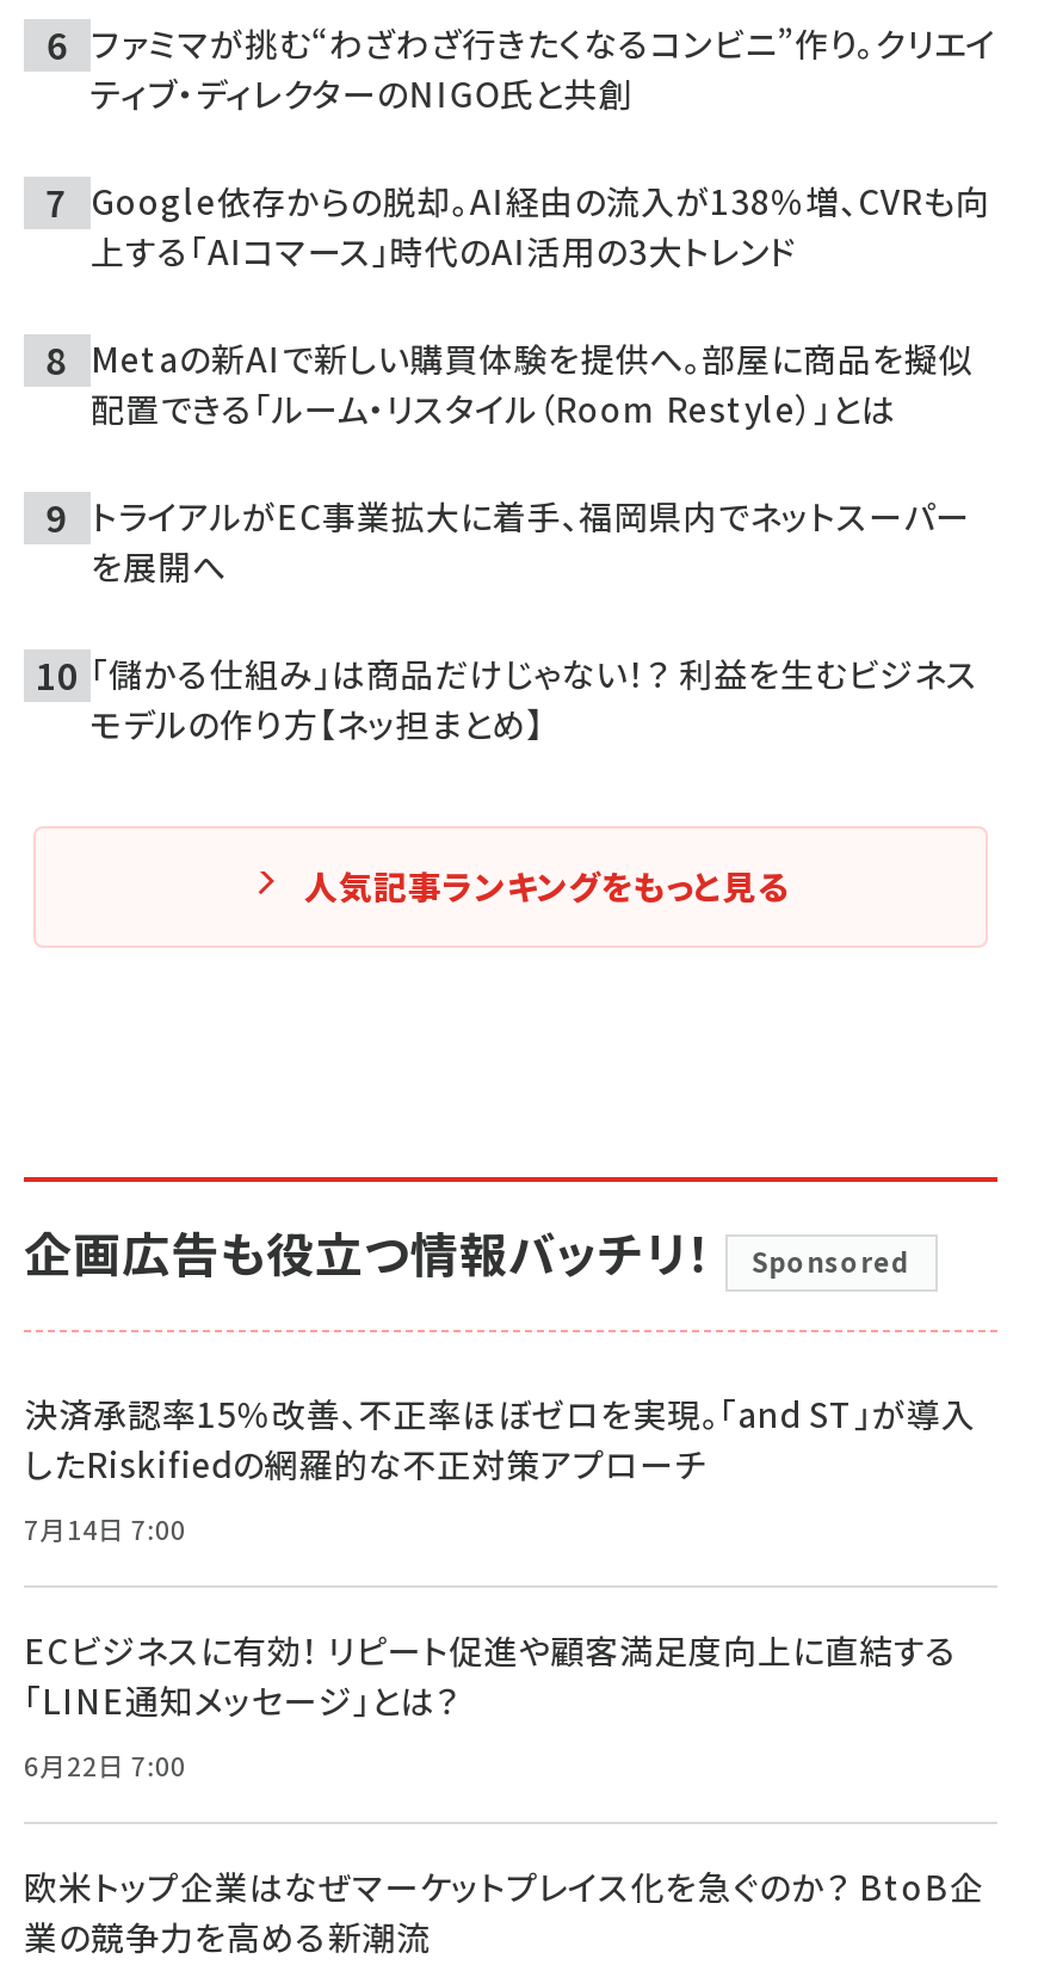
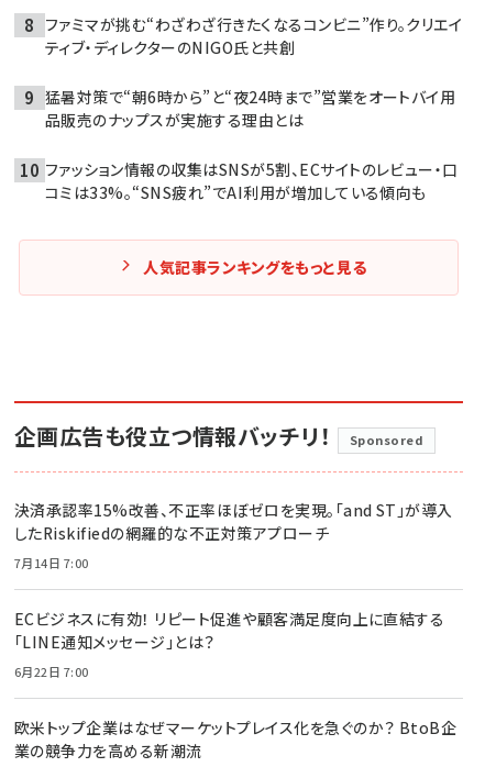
- Google依存からの脱却。AI経由の流入が138%増、CVRも向
- 上する「AIコマース」時代のAI活用の3大トレンド
- Metaの新AIで新しい購買体験を提供へ。部屋に商品を擬似
- 配置できる「ルーム・リスタイル（Room Restyle）」とは
- トライアルがEC事業拡大に着手、福岡県内でネットスーパー
- を展開へ
- 「儲かる仕組み」は商品だけじゃない！？ 利益を生むビジネス
- モデルの作り方【ネッ担まとめ】
+ 猛暑対策で“朝6時から”と“夜24時まで”営業をオートバイ用
+ 品販売のナップスが実施する理由とは
+ ファッション情報の収集はSNSが5割、ECサイトのレビュー・口
+ コミは33%。“SNS疲れ”でAI利用が増加している傾向も
